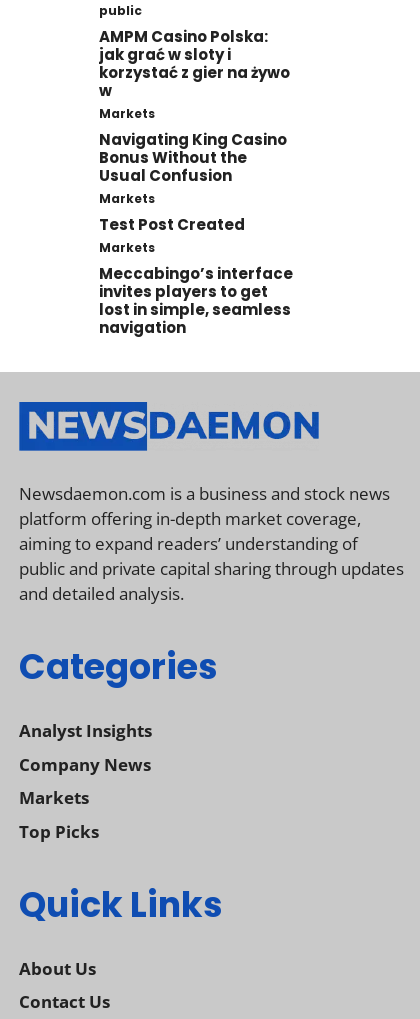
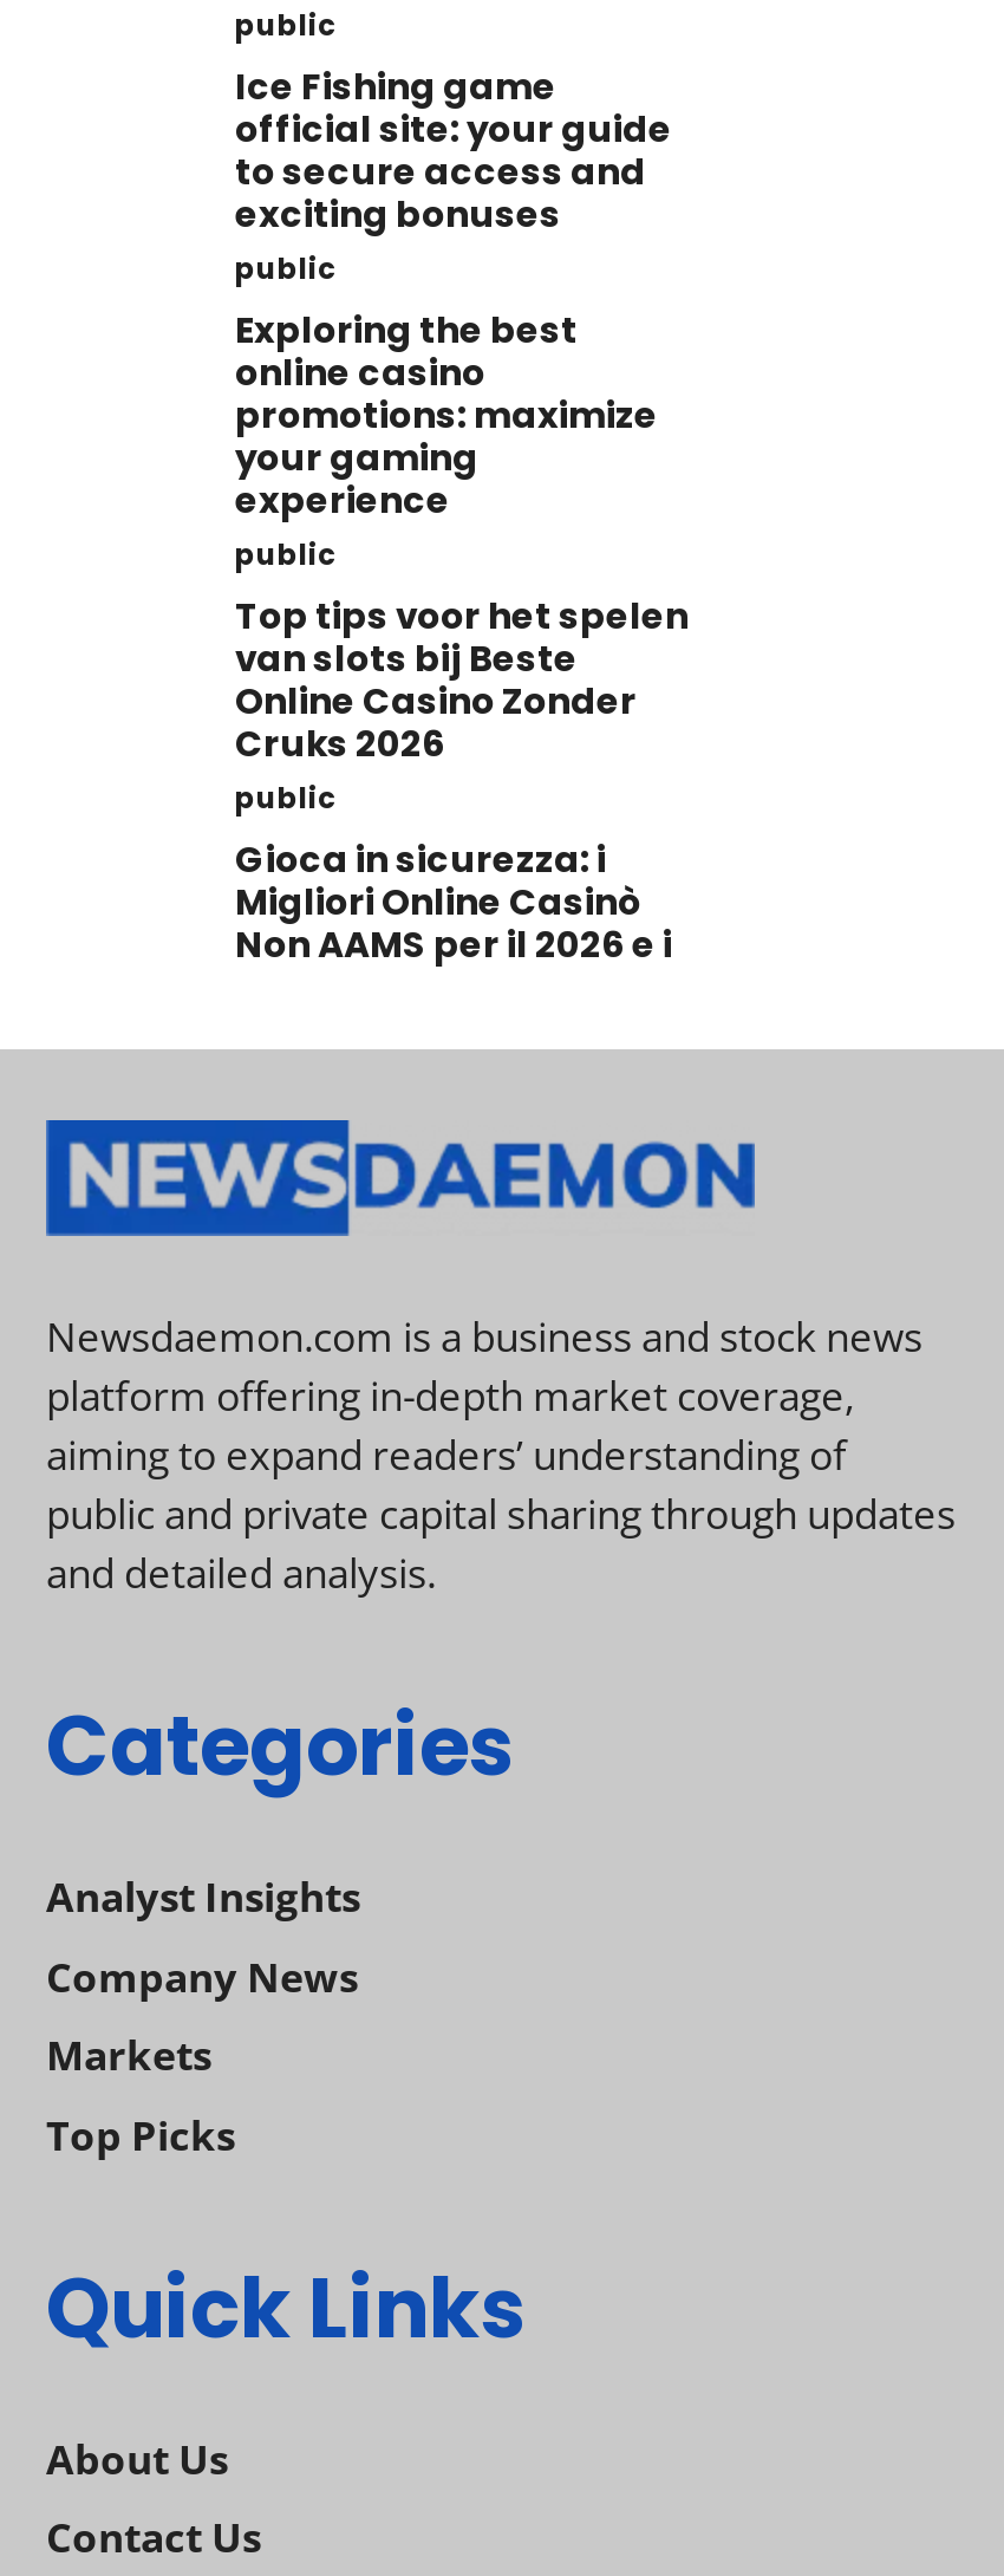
- AMPM Casino Polska:
- jak grać w sloty i
- korzystać z gier na żywo
- w
- Markets
- Navigating King Casino
- Bonus Without the
- Usual Confusion
- Markets
- Test Post Created
- Markets
- Meccabingo’s interface
- invites players to get
- lost in simple, seamless
- navigation
+ Ice Fishing game
+ official site: your guide
+ to secure access and
+ exciting bonuses
+ public
+ Exploring the best
+ online casino
+ promotions: maximize
+ your gaming
+ experience
+ public
+ Top tips voor het spelen
+ van slots bij Beste
+ Online Casino Zonder
+ Cruks 2026
+ public
+ Gioca in sicurezza: i
+ Migliori Online Casinò
+ Non AAMS per il 2026 e i
